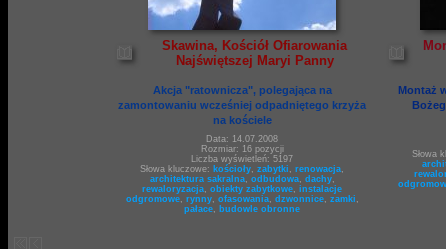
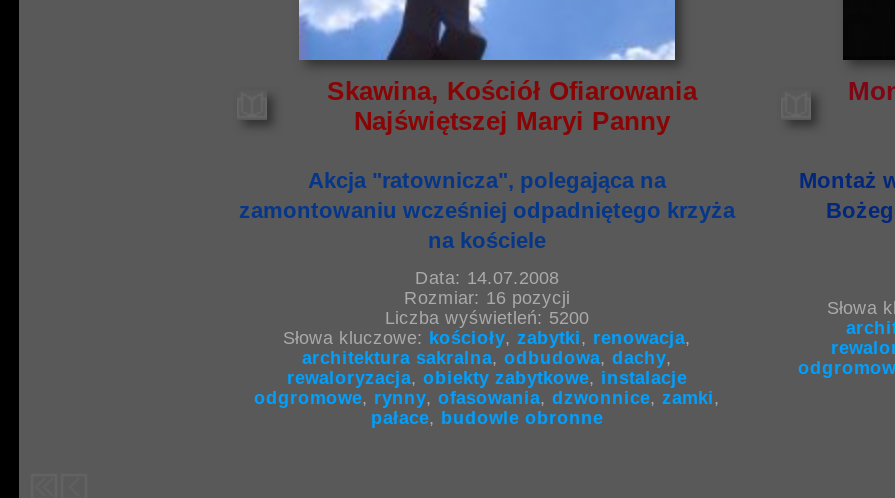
- Liczba wyświetleń: 5197
+ Liczba wyświetleń: 5200
